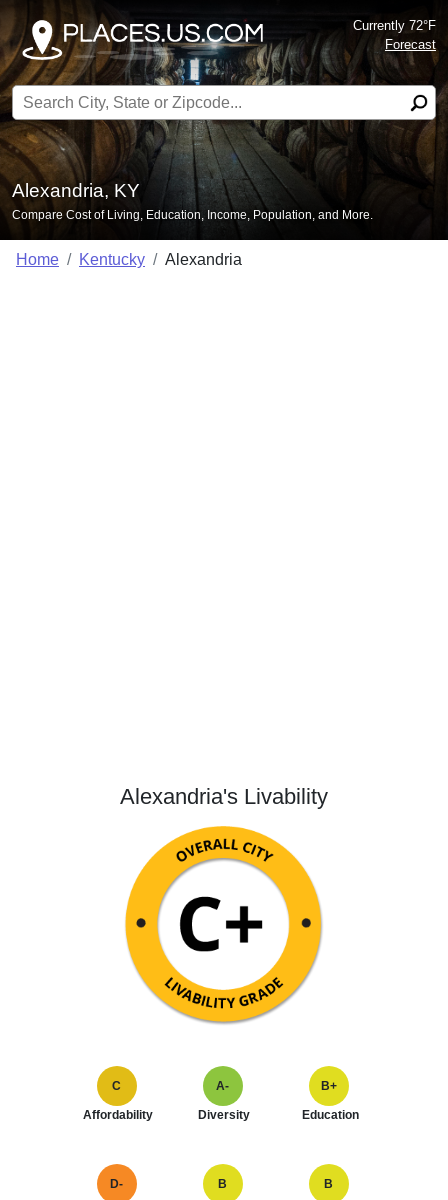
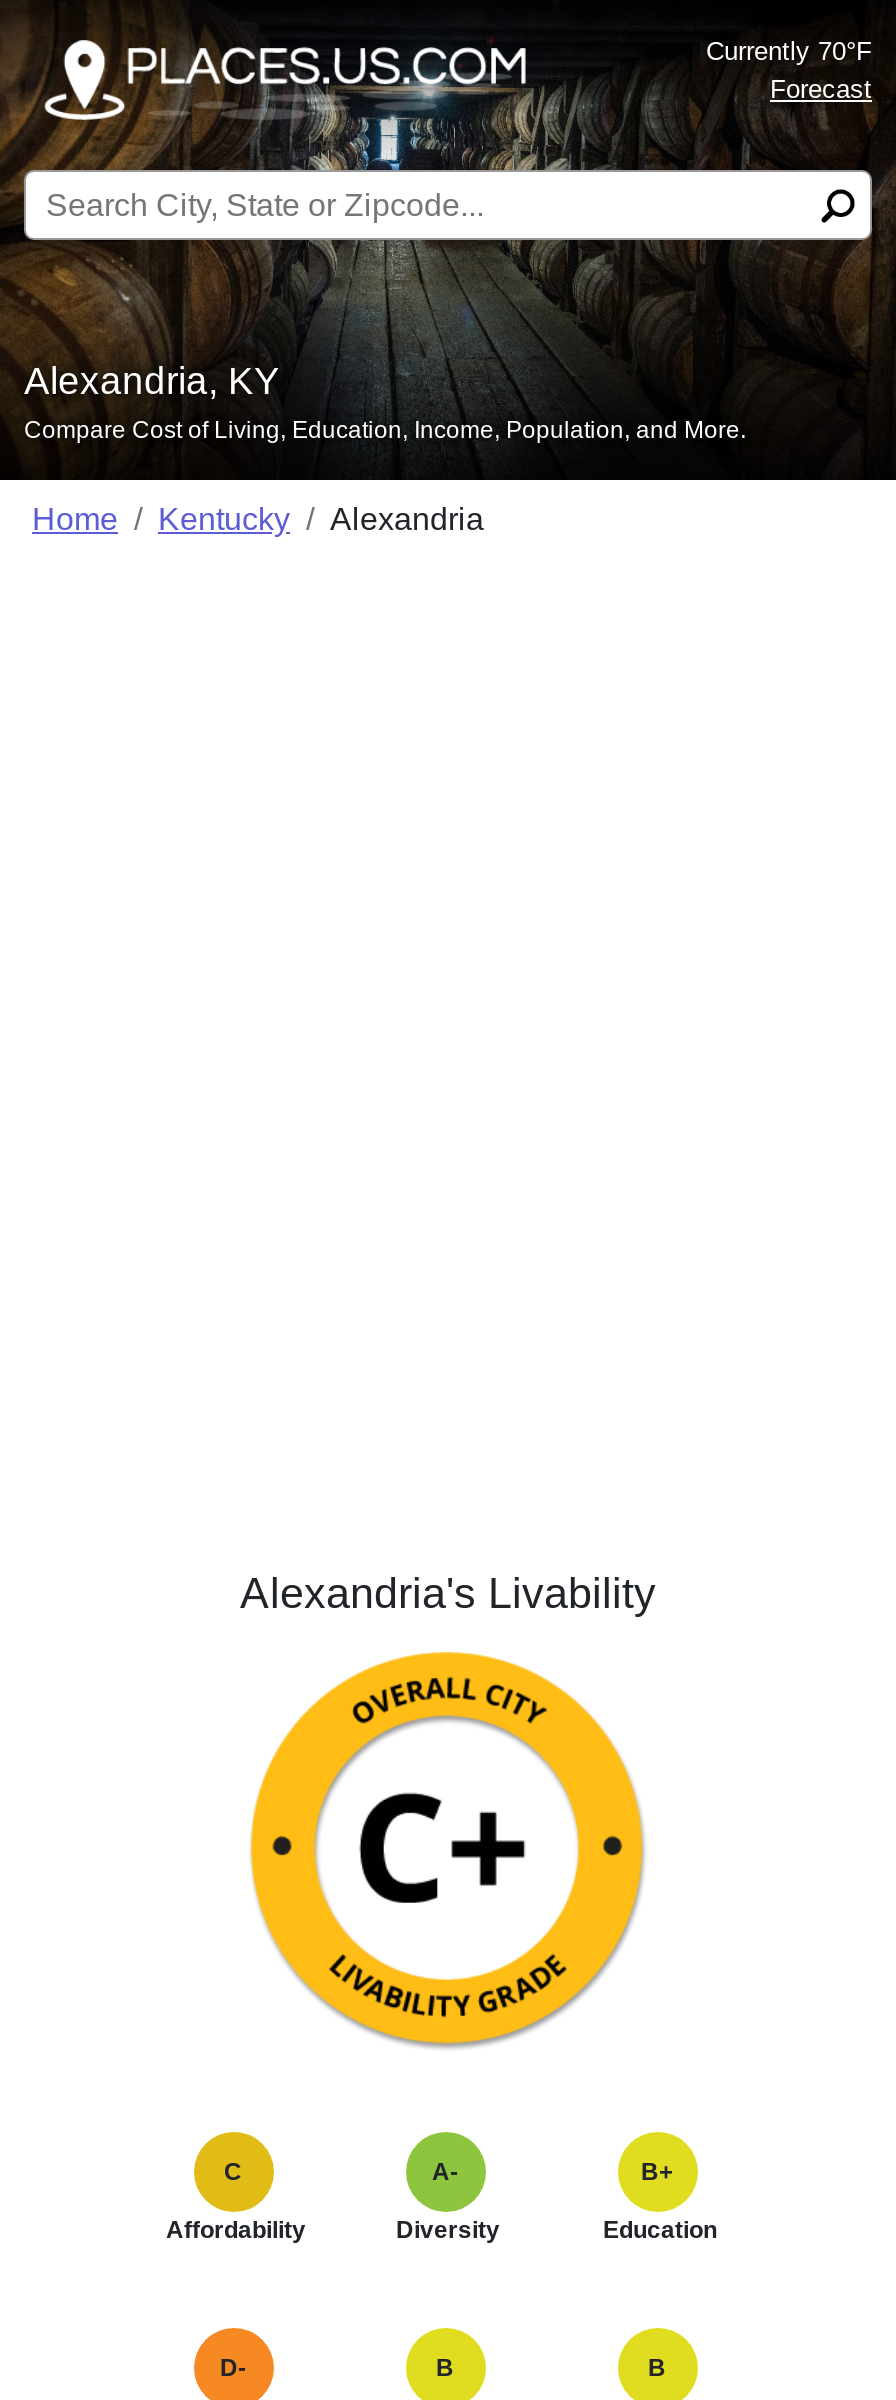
- Currently 72°F
+ Currently 70°F
